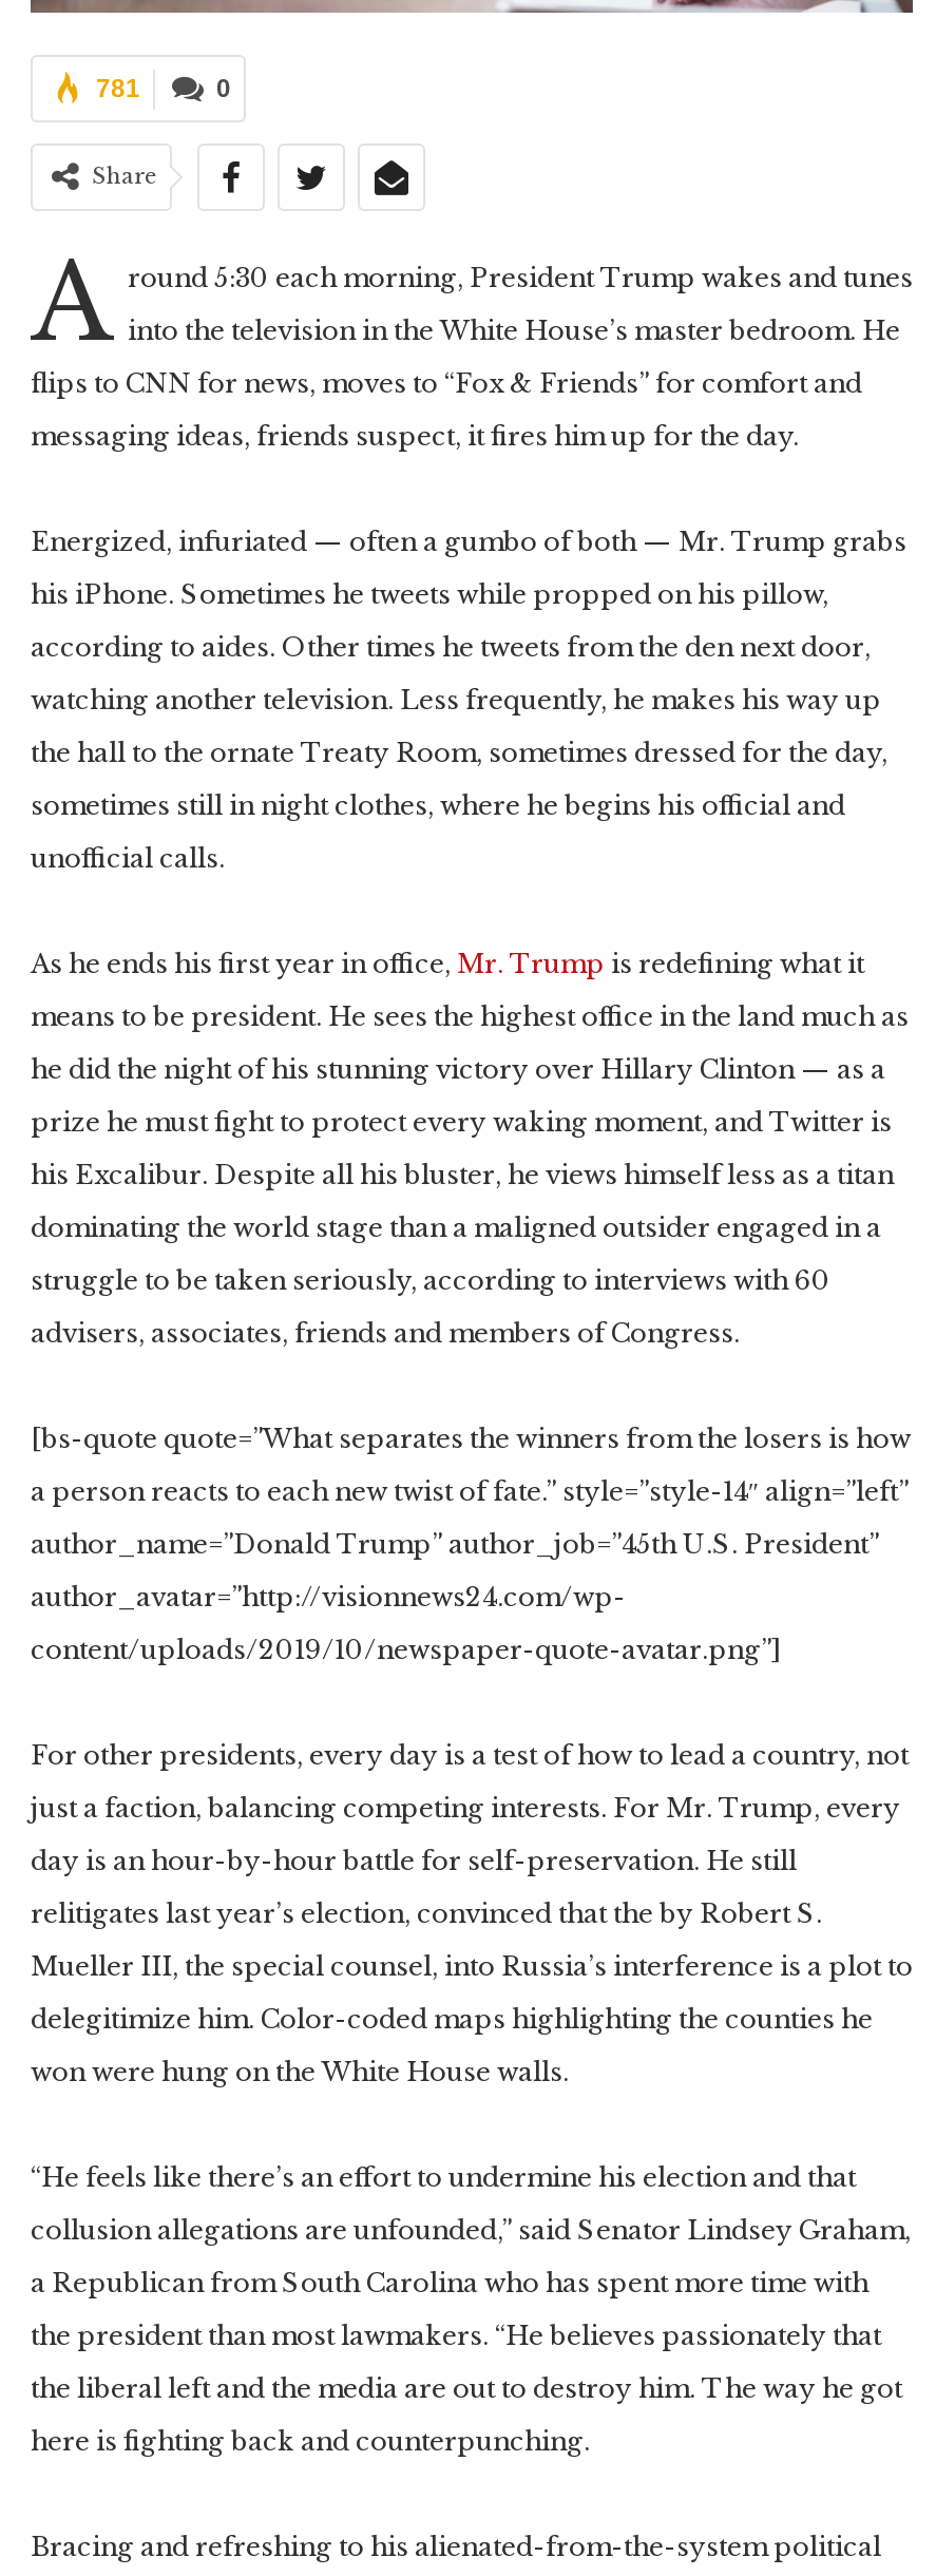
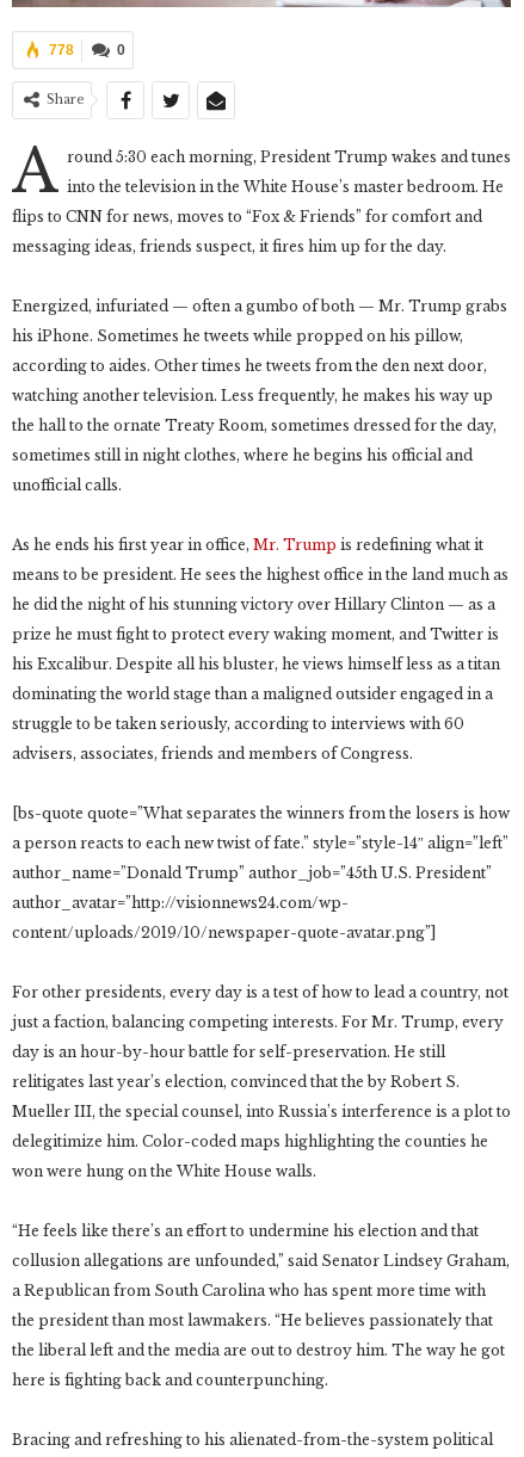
- 781
+ 778
